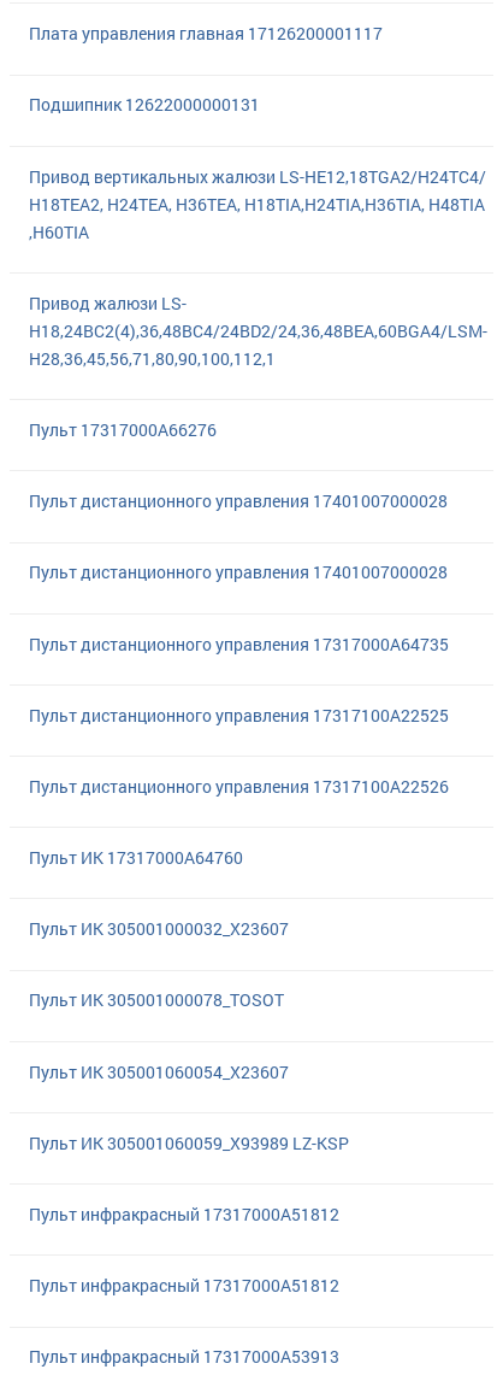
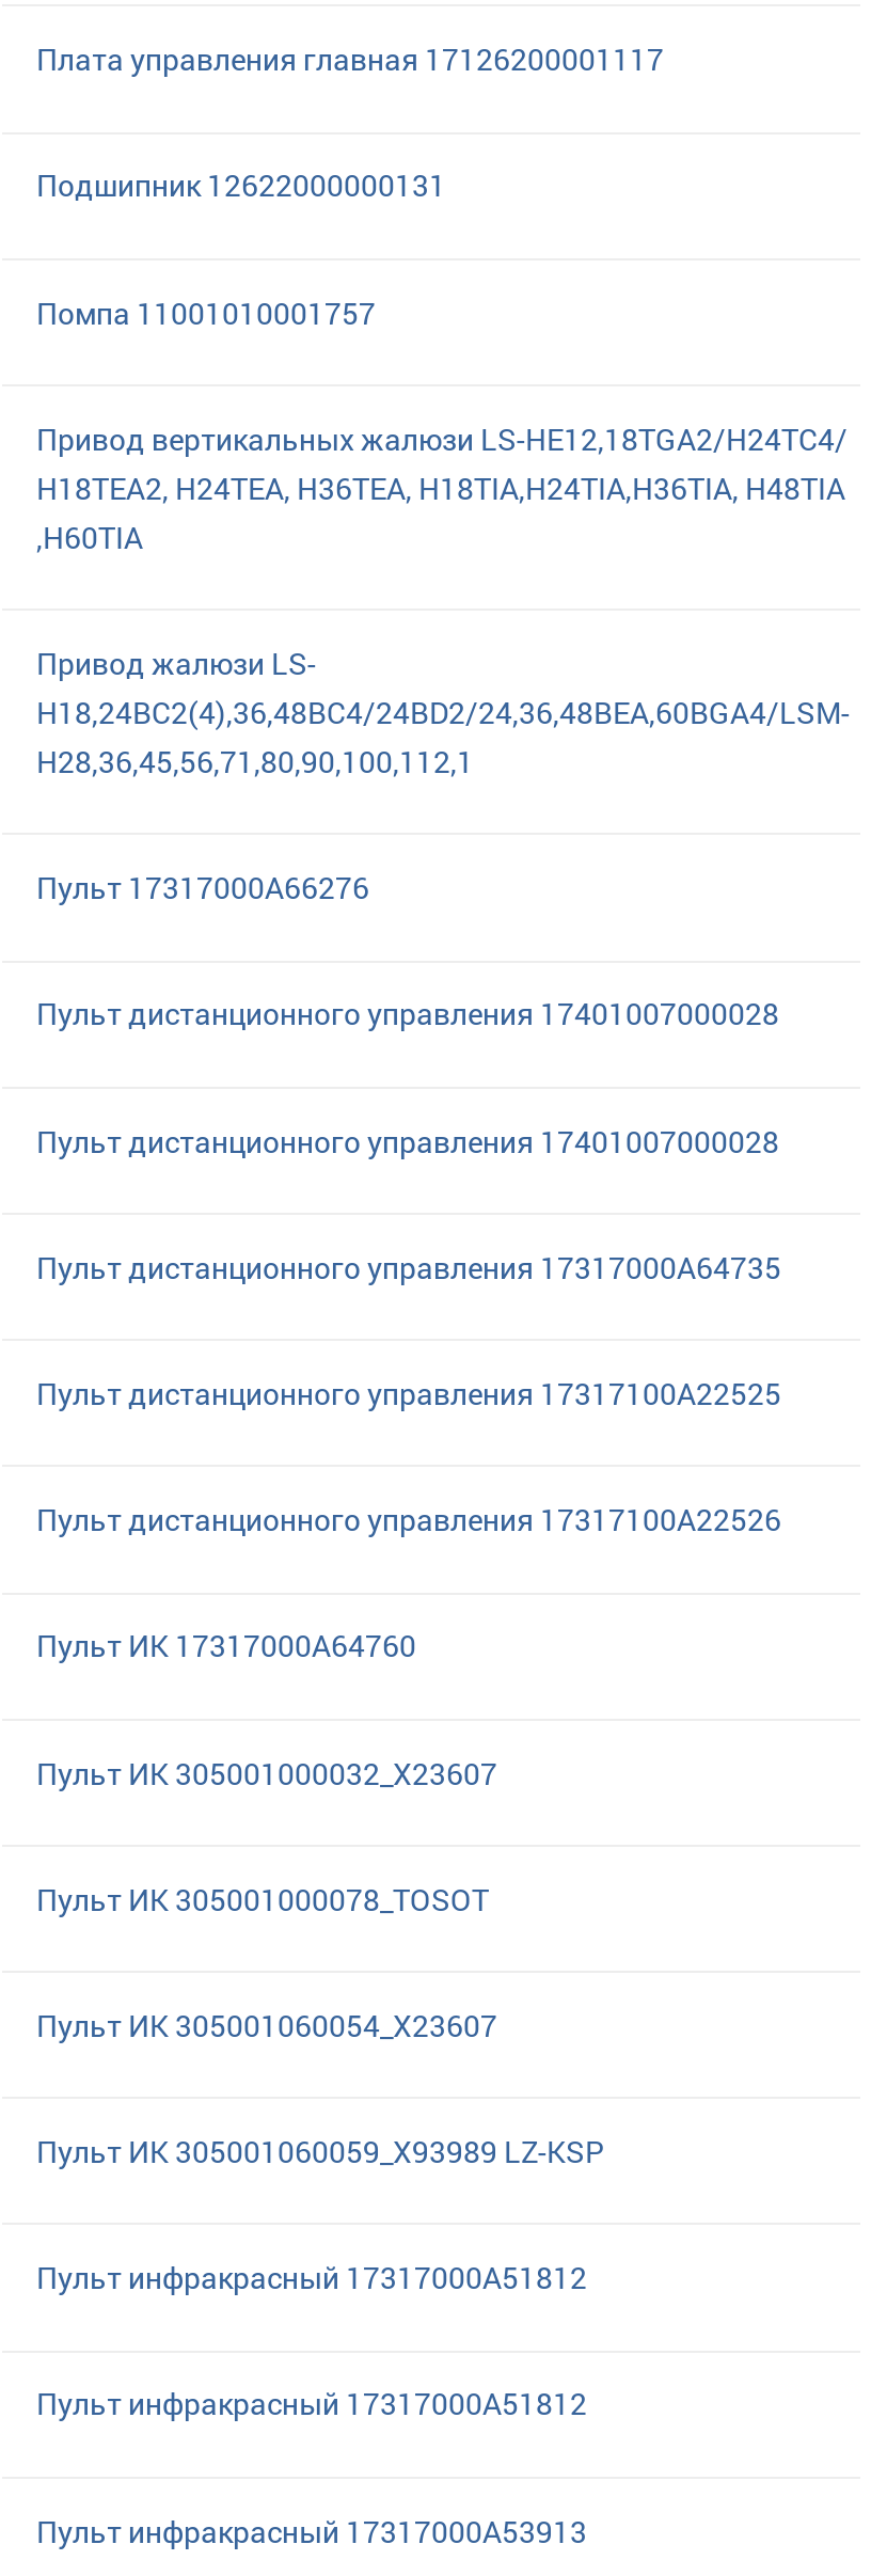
+ Помпа 11001010001757
